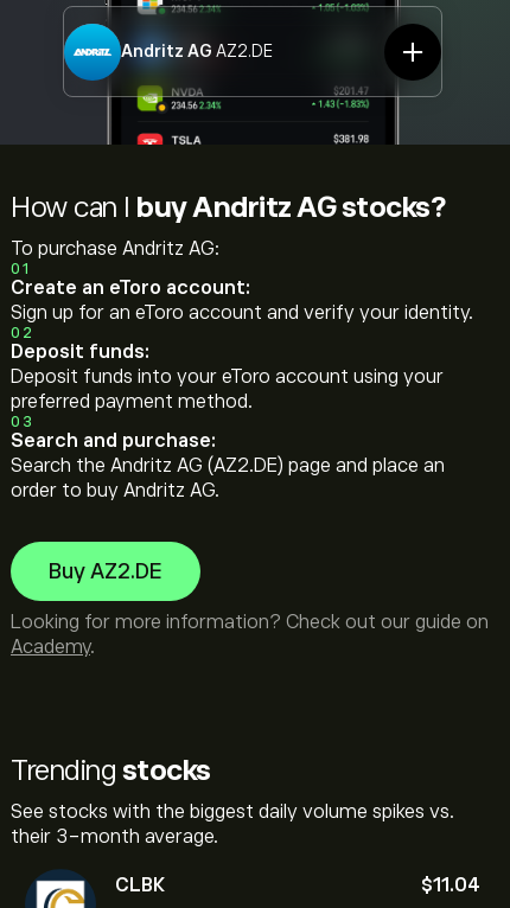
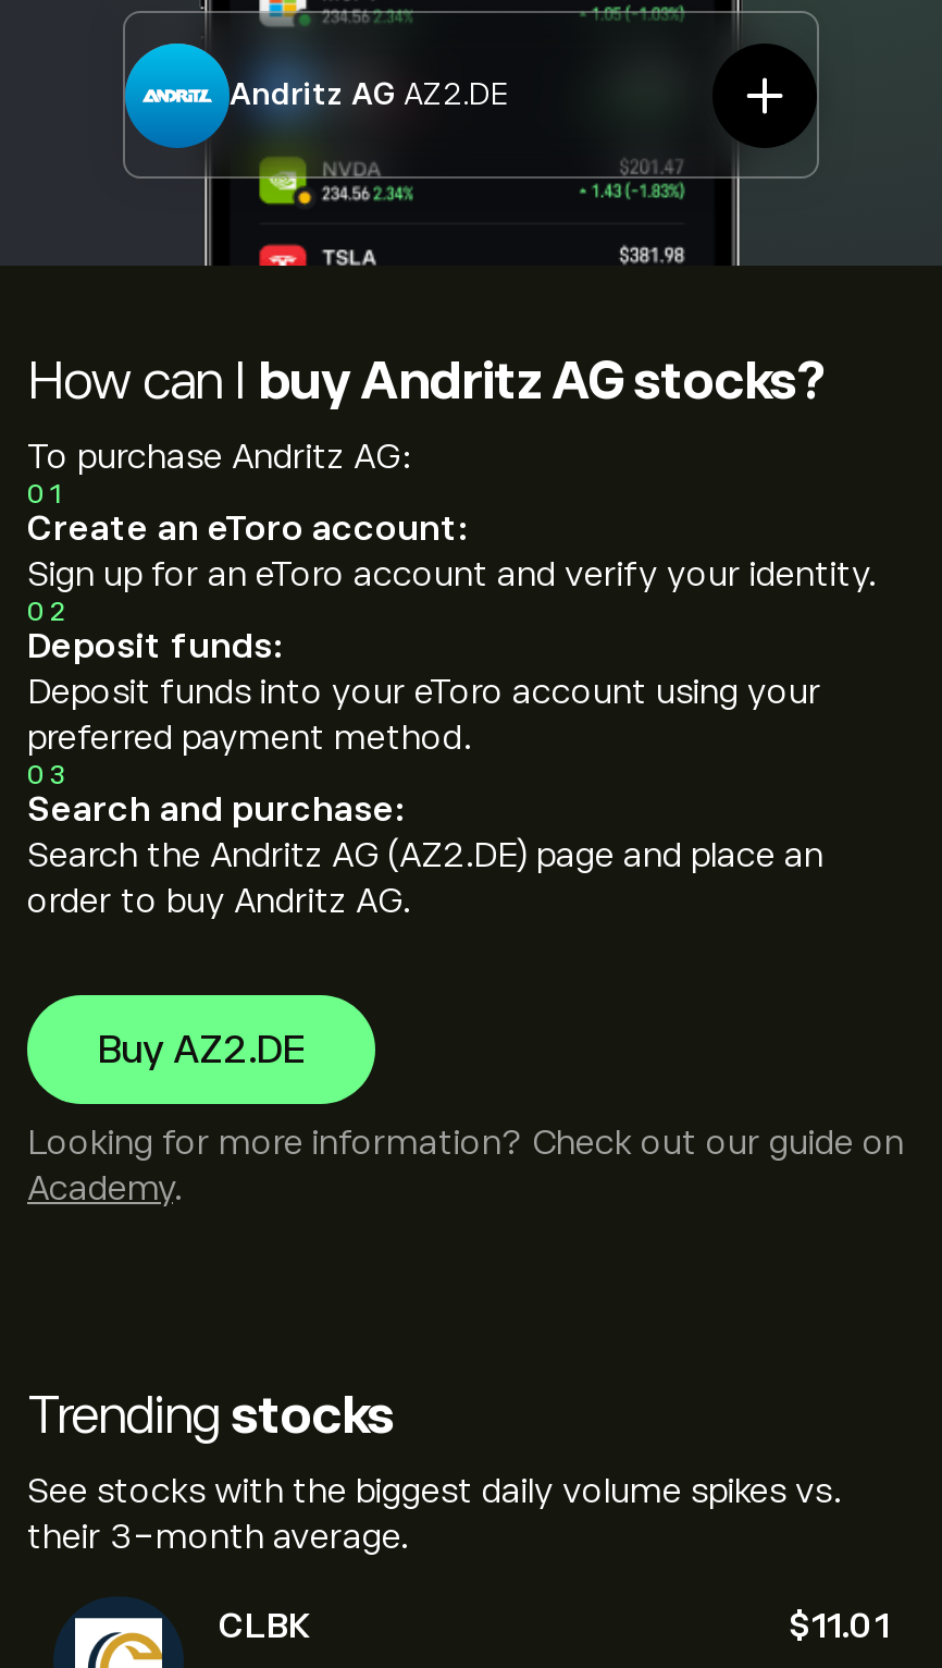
- $11.04
+ $11.01
